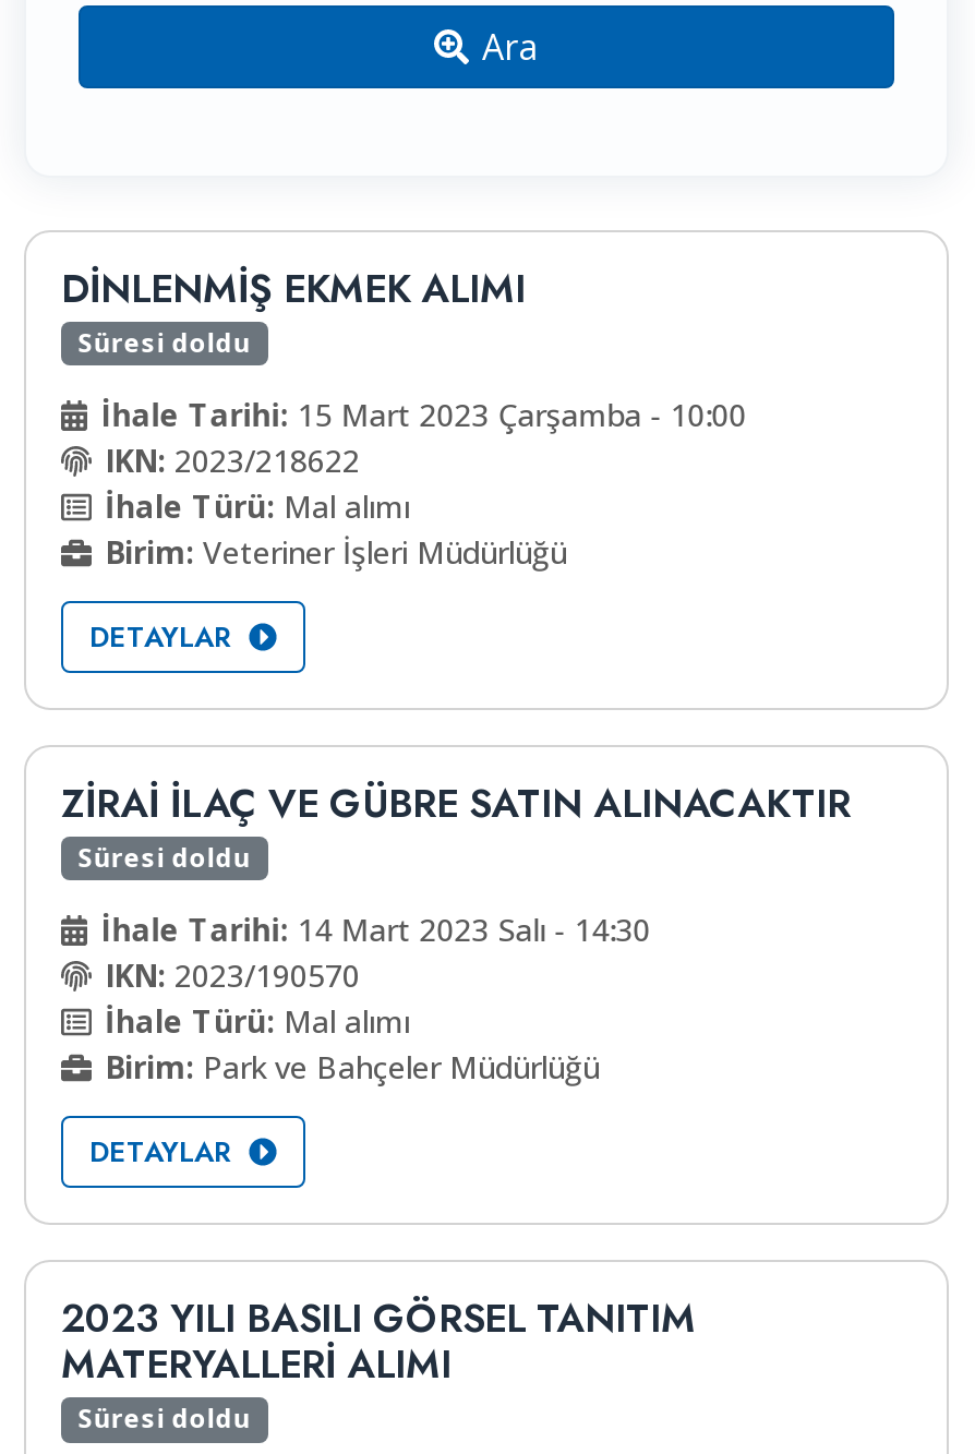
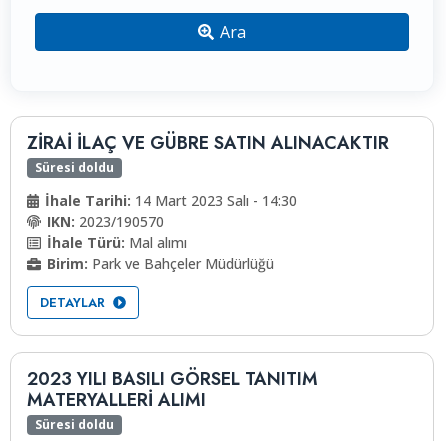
- DİNLENMİŞ EKMEK ALIMI
- Süresi doldu
- İhale Tarihi: 15 Mart 2023 Çarşamba - 10:00
- IKN: 2023/218622
- İhale Türü: Mal alımı
- Birim: Veteriner İşleri Müdürlüğü
- DETAYLAR
